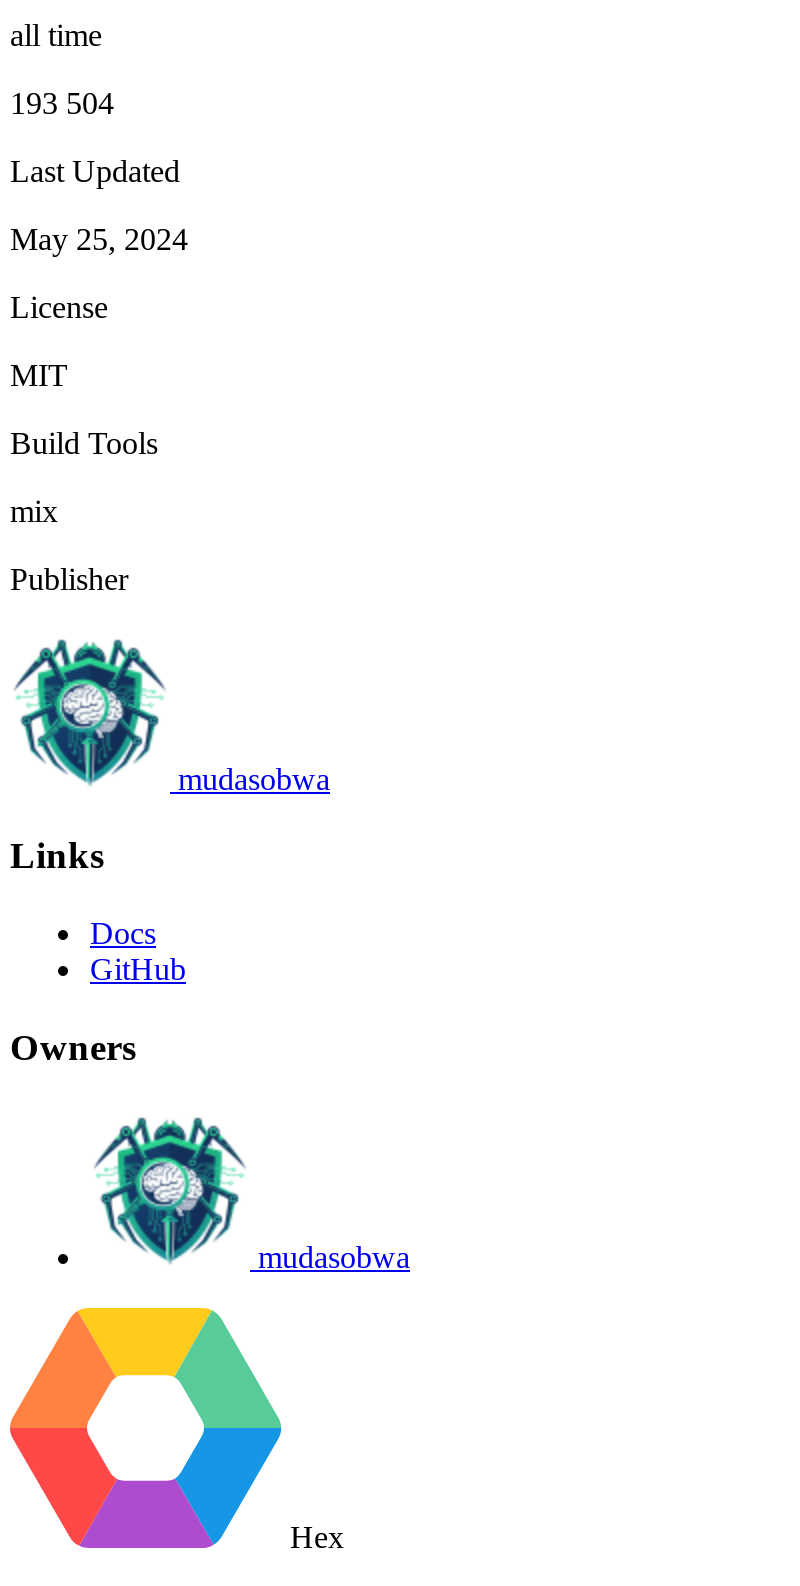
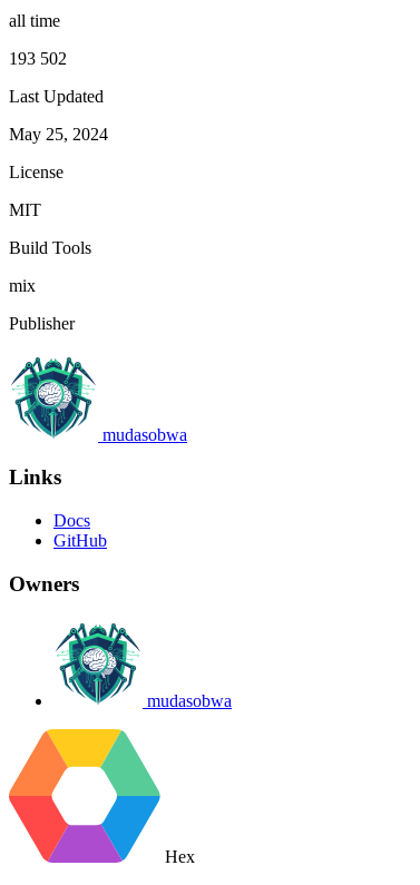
- 193 504
+ 193 502
